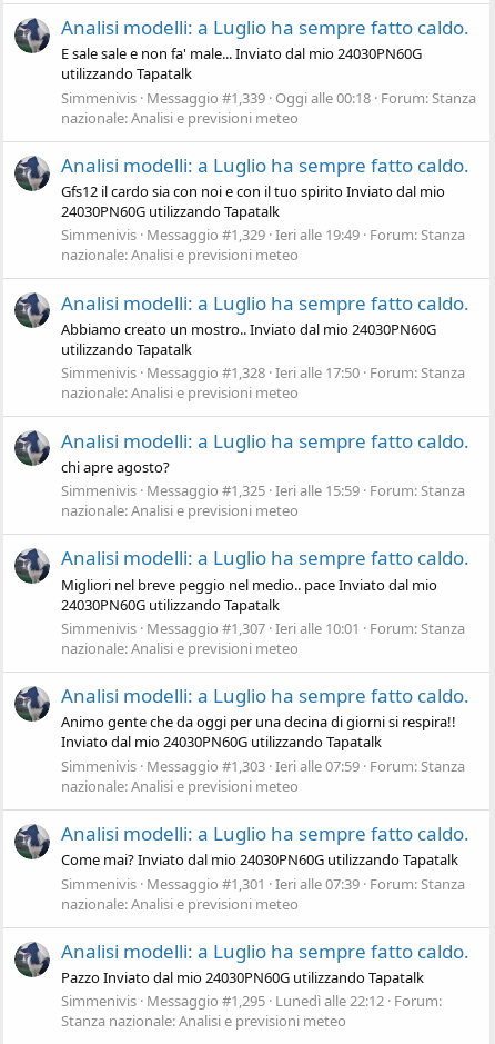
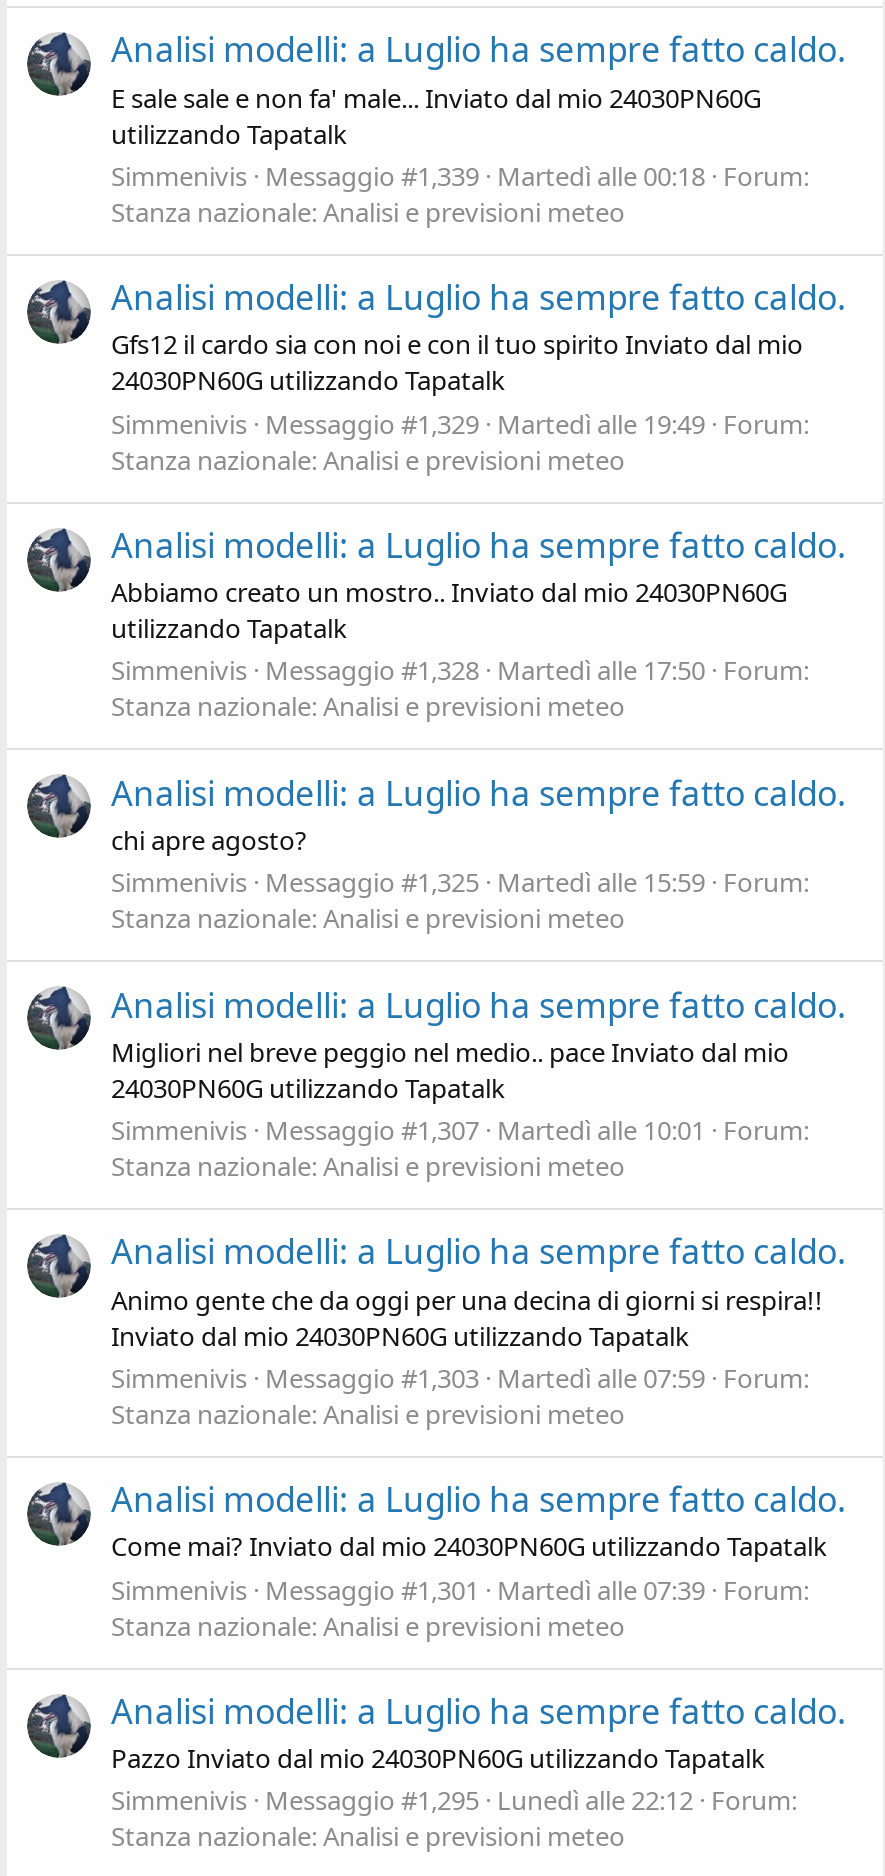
- Simmenivis Messaggio #1,339 Oggi alle 00:18 Forum: Stanza
- nazionale: Analisi e previsioni meteo
+ Simmenivis Messaggio #1,339 Martedì alle 00:18 Forum:
+ Stanza nazionale: Analisi e previsioni meteo

- Simmenivis Messaggio #1,329 Ieri alle 19:49 Forum: Stanza
- nazionale: Analisi e previsioni meteo
+ Simmenivis Messaggio #1,329 Martedì alle 19:49 Forum:
+ Stanza nazionale: Analisi e previsioni meteo

- Simmenivis Messaggio #1,328 Ieri alle 17:50 Forum: Stanza
- nazionale: Analisi e previsioni meteo
+ Simmenivis Messaggio #1,328 Martedì alle 17:50 Forum:
+ Stanza nazionale: Analisi e previsioni meteo

- Simmenivis Messaggio #1,325 Ieri alle 15:59 Forum: Stanza
- nazionale: Analisi e previsioni meteo
+ Simmenivis Messaggio #1,325 Martedì alle 15:59 Forum:
+ Stanza nazionale: Analisi e previsioni meteo

- Simmenivis Messaggio #1,307 Ieri alle 10:01 Forum: Stanza
- nazionale: Analisi e previsioni meteo
+ Simmenivis Messaggio #1,307 Martedì alle 10:01 Forum:
+ Stanza nazionale: Analisi e previsioni meteo

- Simmenivis Messaggio #1,303 Ieri alle 07:59 Forum: Stanza
- nazionale: Analisi e previsioni meteo
+ Simmenivis Messaggio #1,303 Martedì alle 07:59 Forum:
+ Stanza nazionale: Analisi e previsioni meteo

- Simmenivis Messaggio #1,301 Ieri alle 07:39 Forum: Stanza
- nazionale: Analisi e previsioni meteo
+ Simmenivis Messaggio #1,301 Martedì alle 07:39 Forum:
+ Stanza nazionale: Analisi e previsioni meteo
